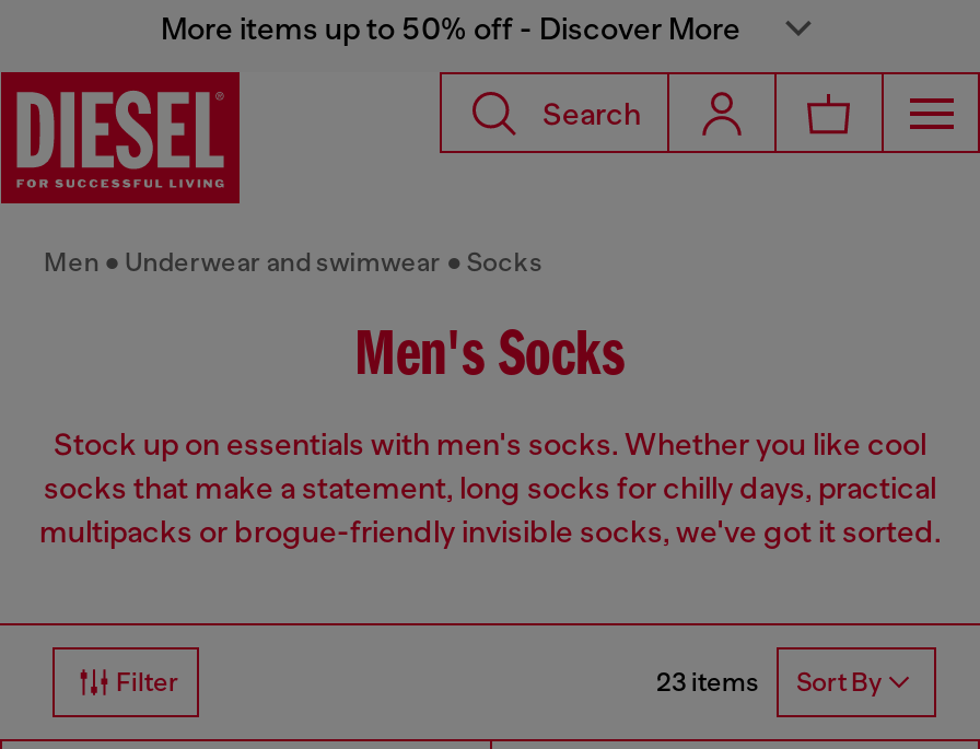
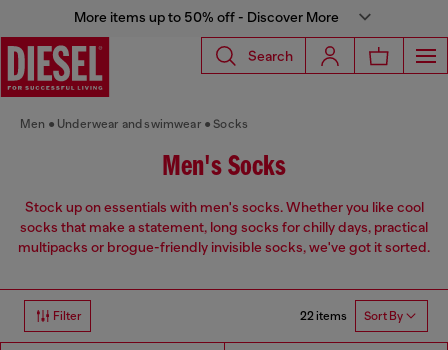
- 23 items Sort By
+ 22 items Sort By
